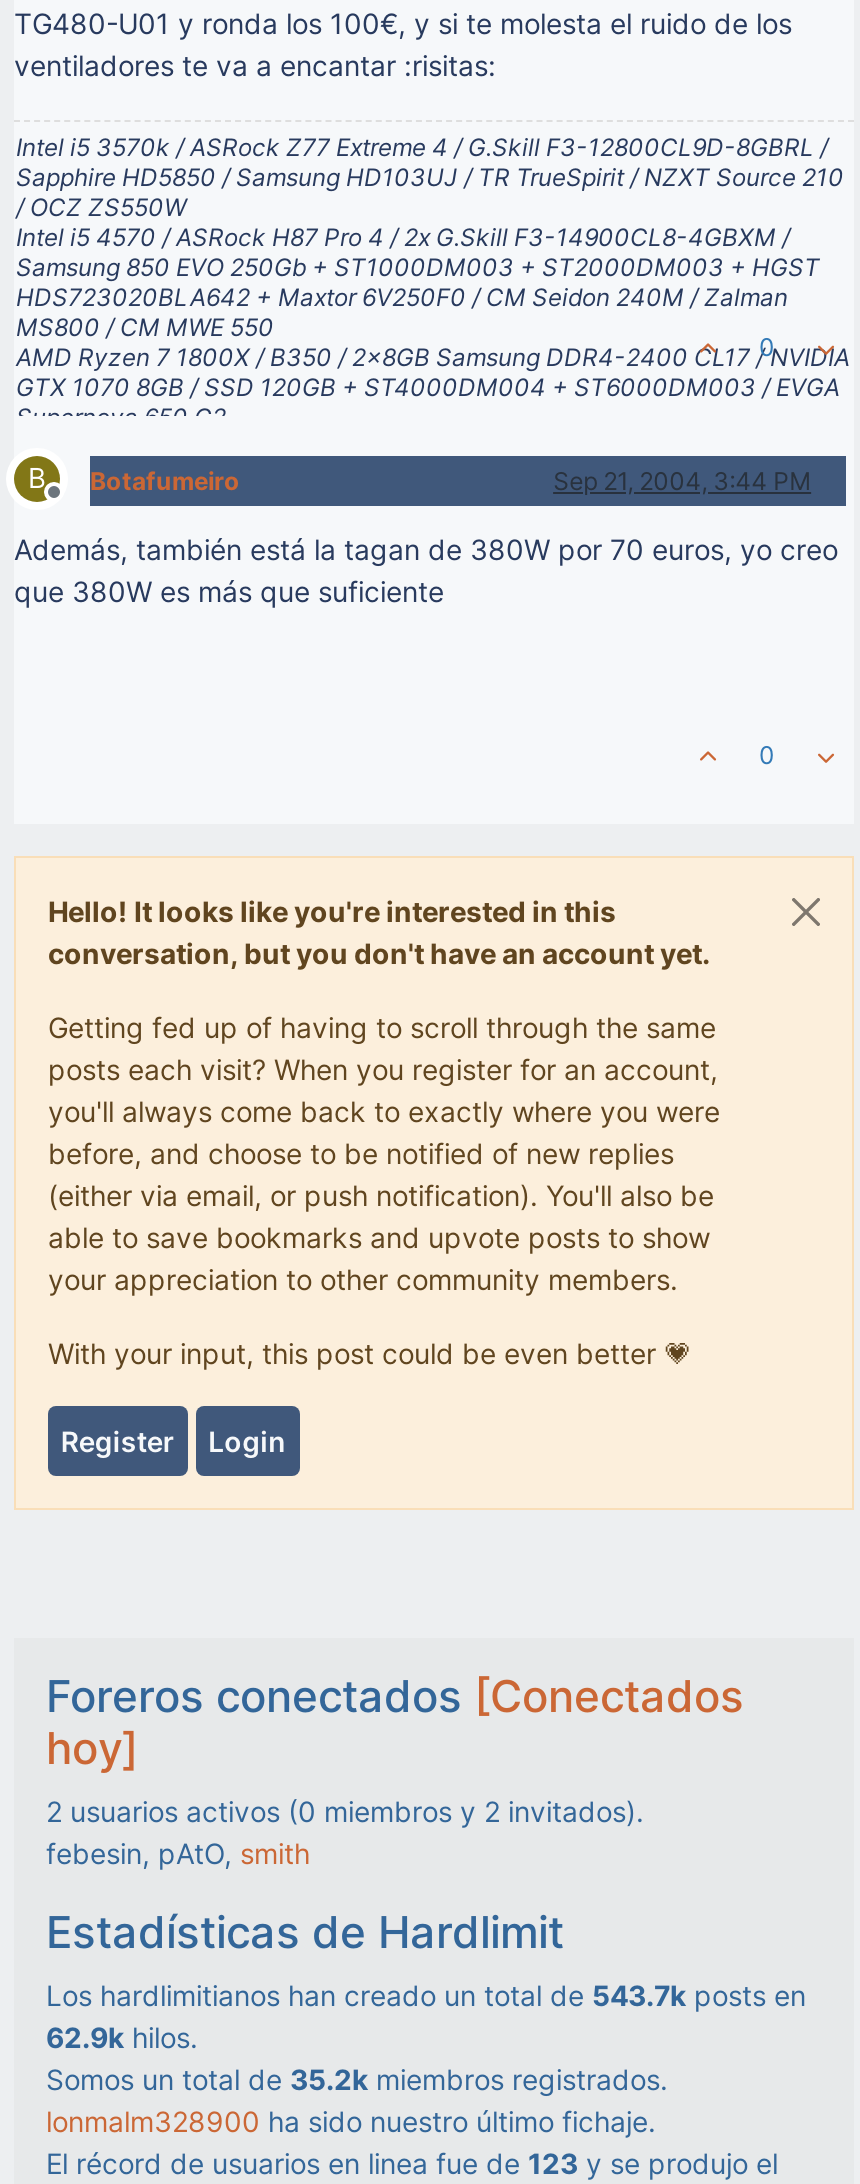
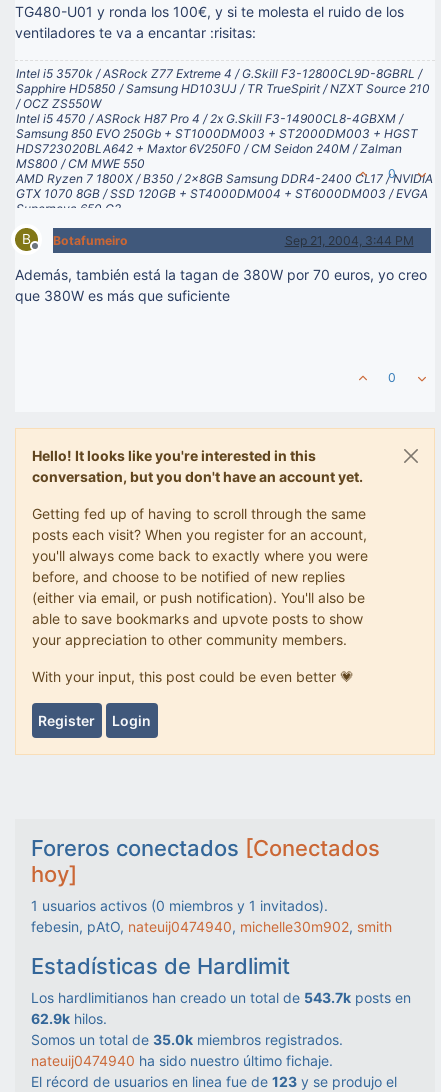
- 2 usuarios activos (0 miembros y 2 invitados).
- febesin, pAtO, smith
+ 1 usuarios activos (0 miembros y 1 invitados).
+ febesin, pAtO, nateuij0474940, michelle30m902, smith

- Somos un total de 35.2k miembros registrados.
+ Somos un total de 35.0k miembros registrados.

- lonmalm328900 ha sido nuestro último fichaje.
+ nateuij0474940 ha sido nuestro último fichaje.
